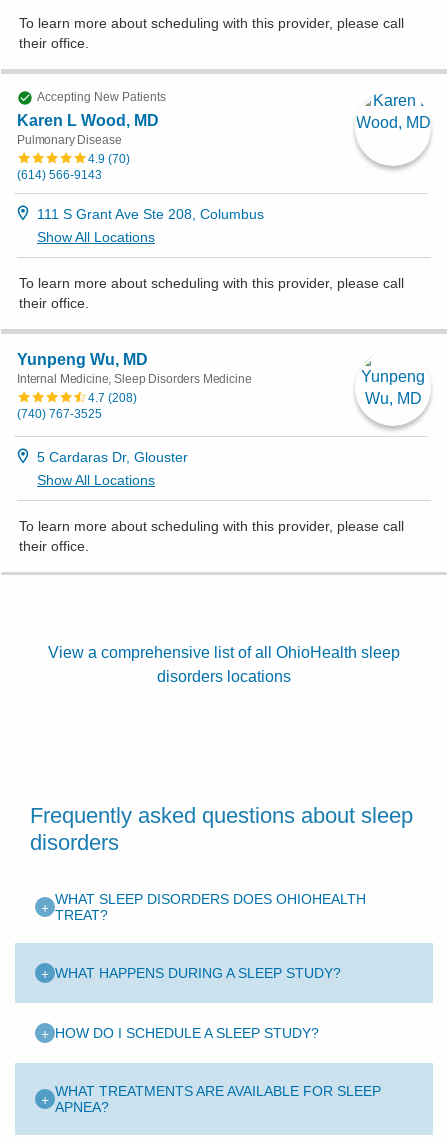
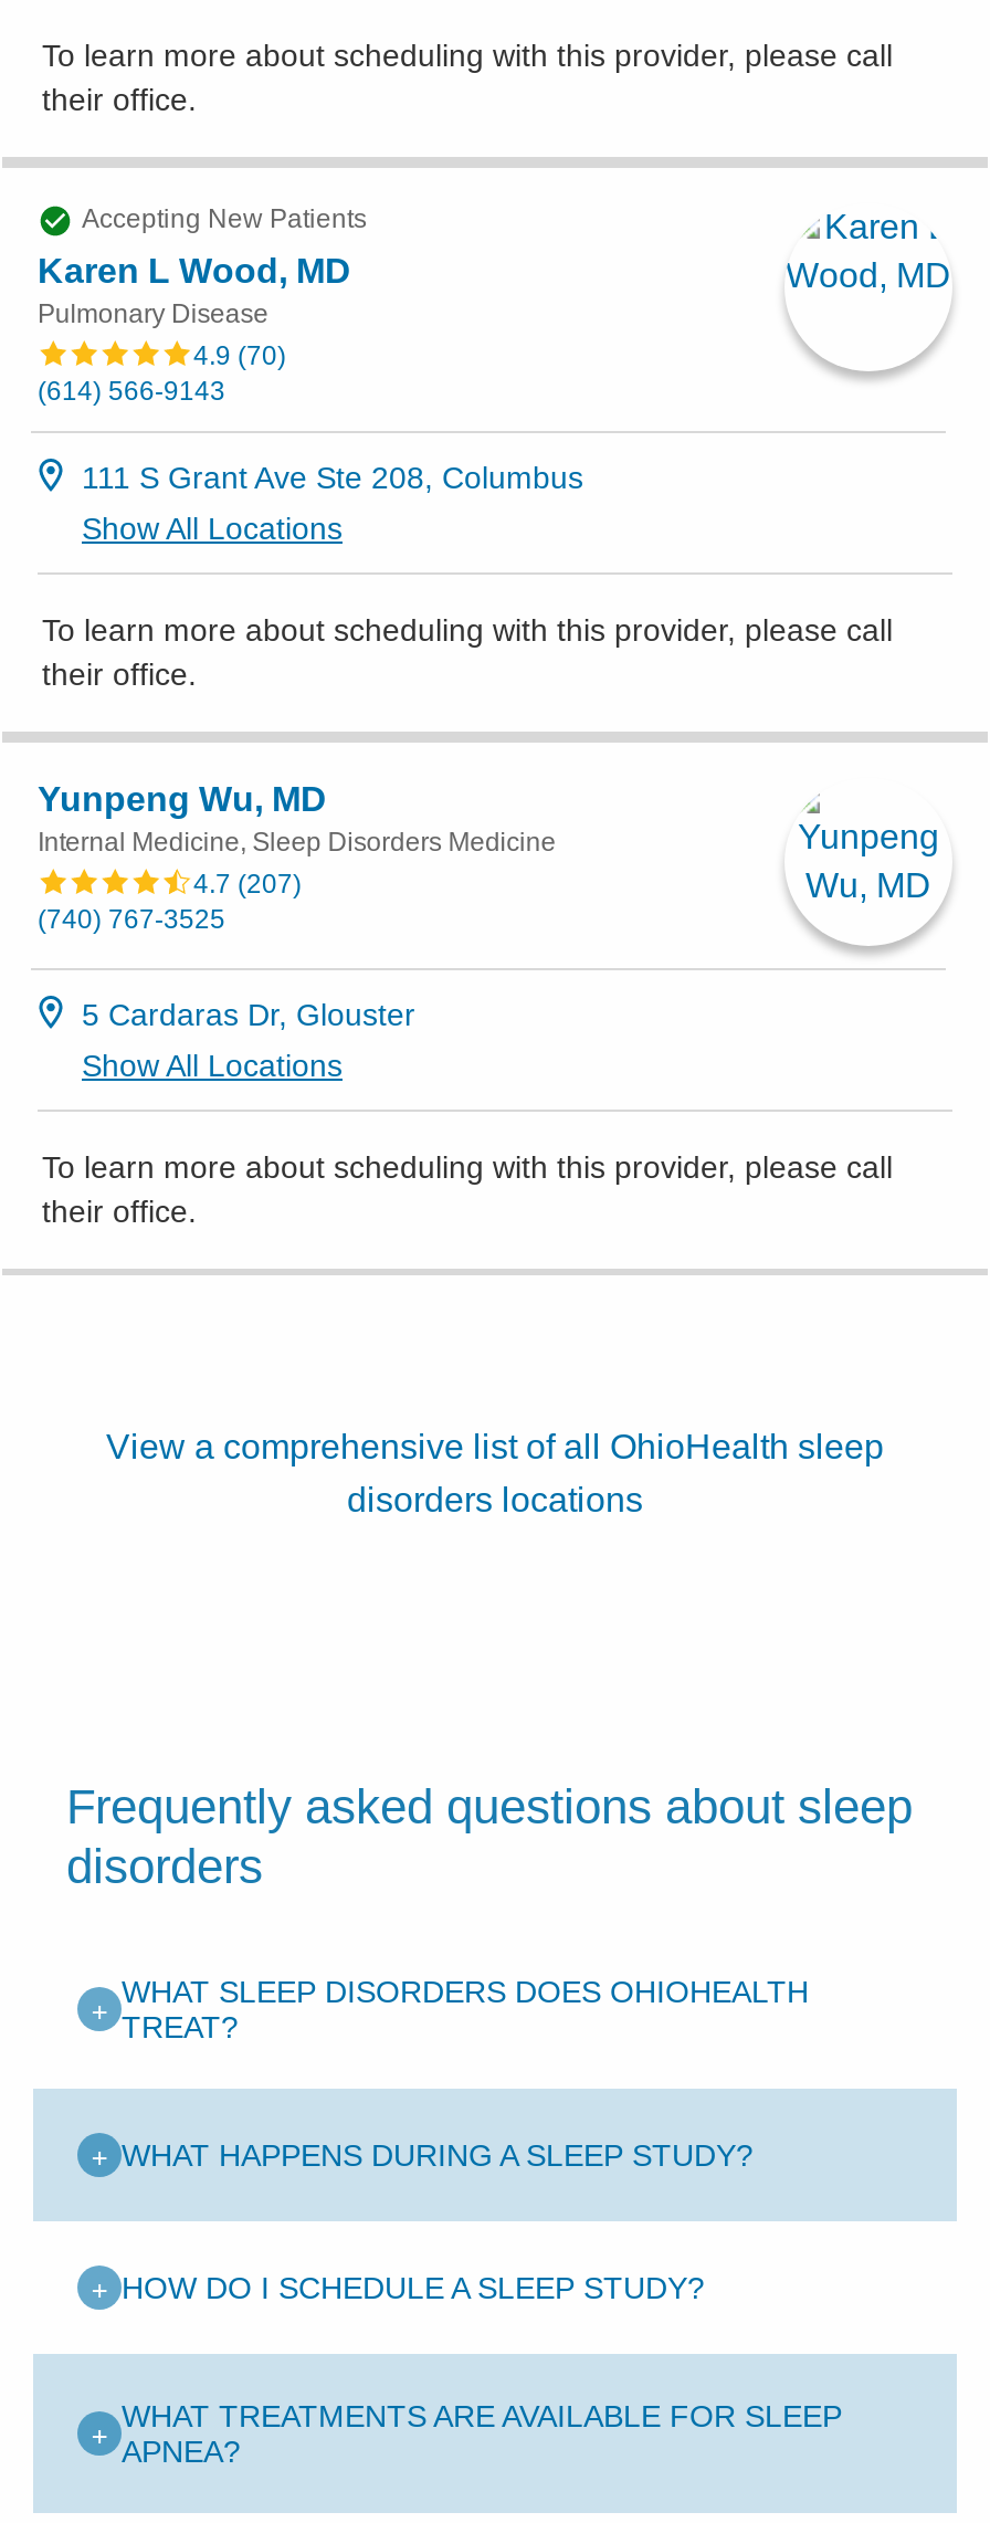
- 4.7 (208)
+ 4.7 (207)
